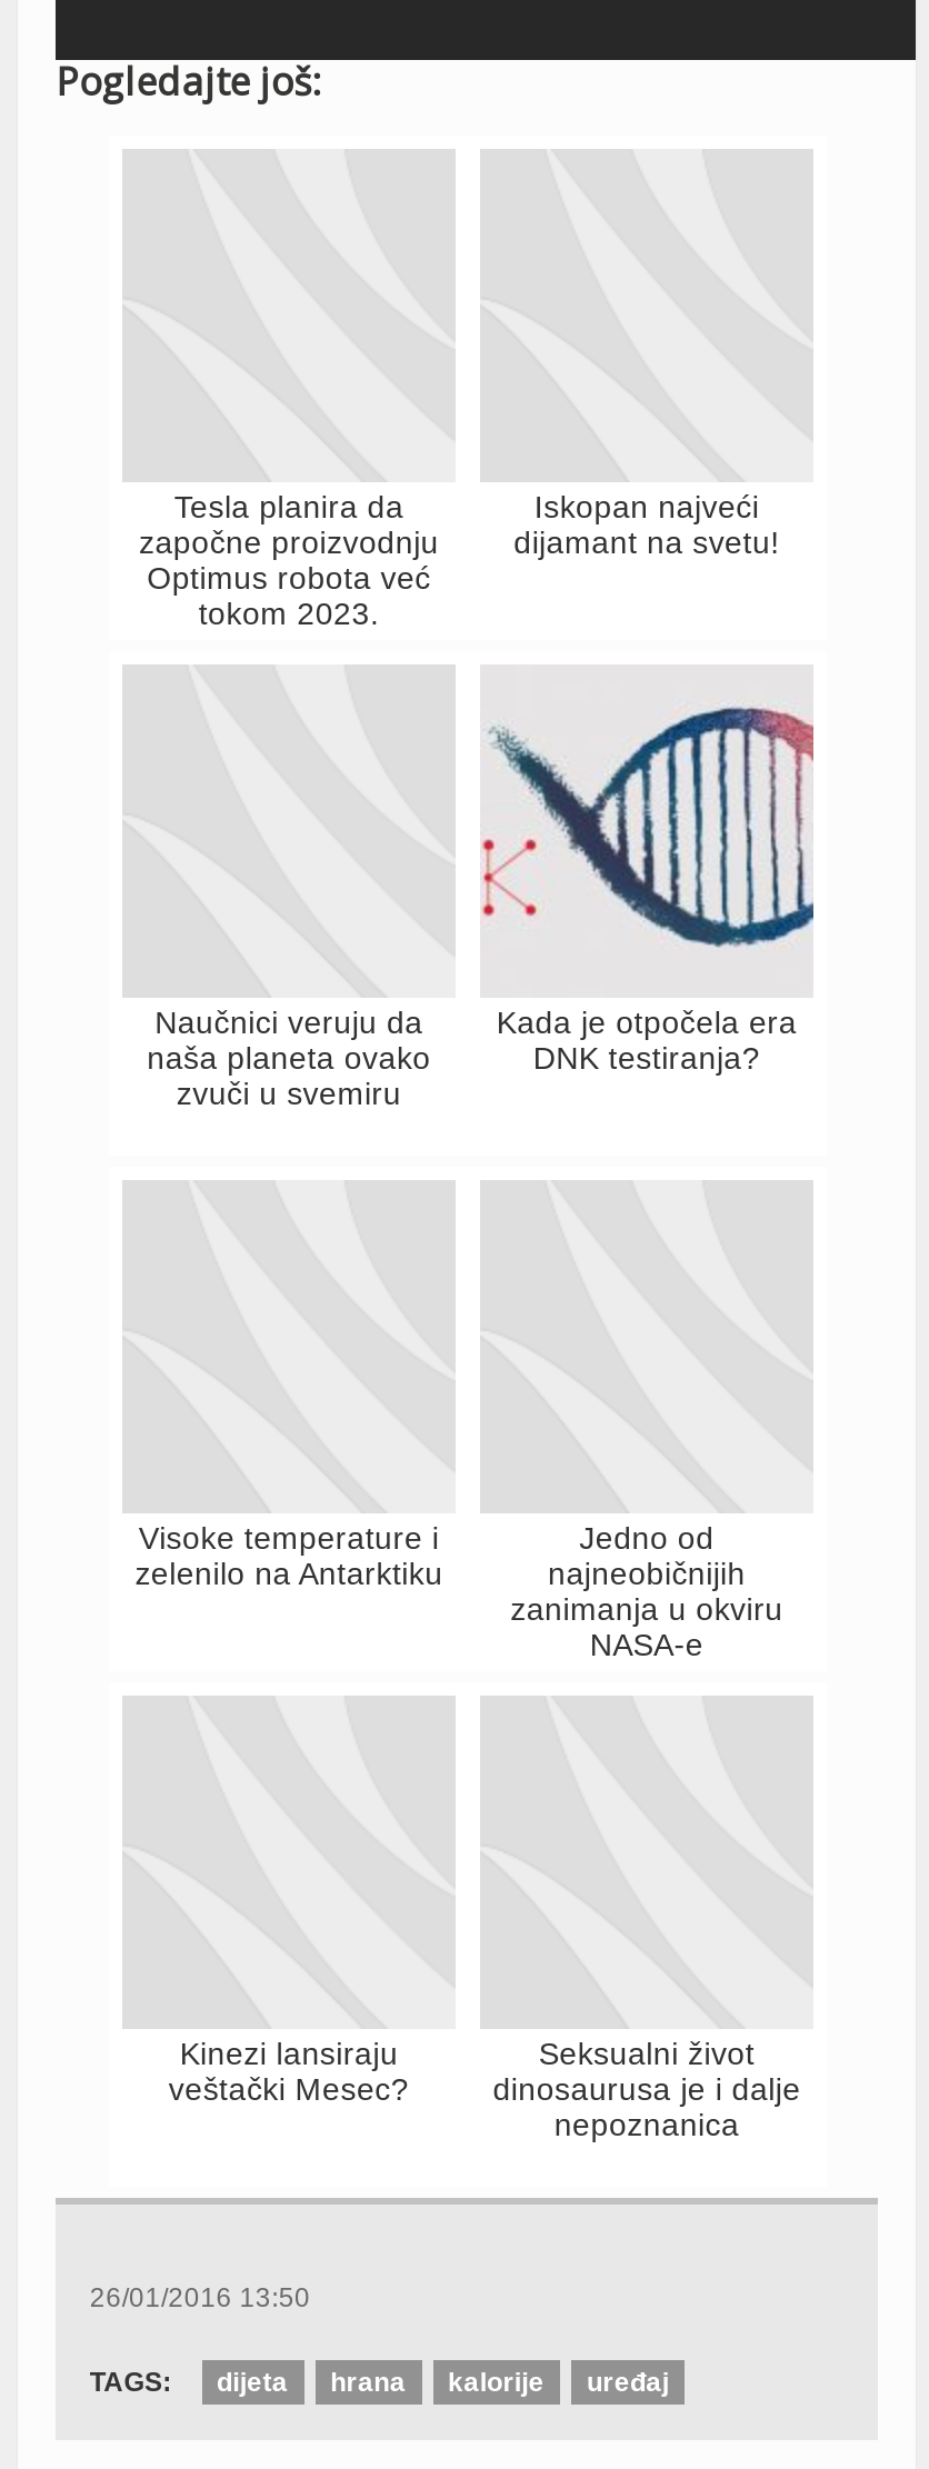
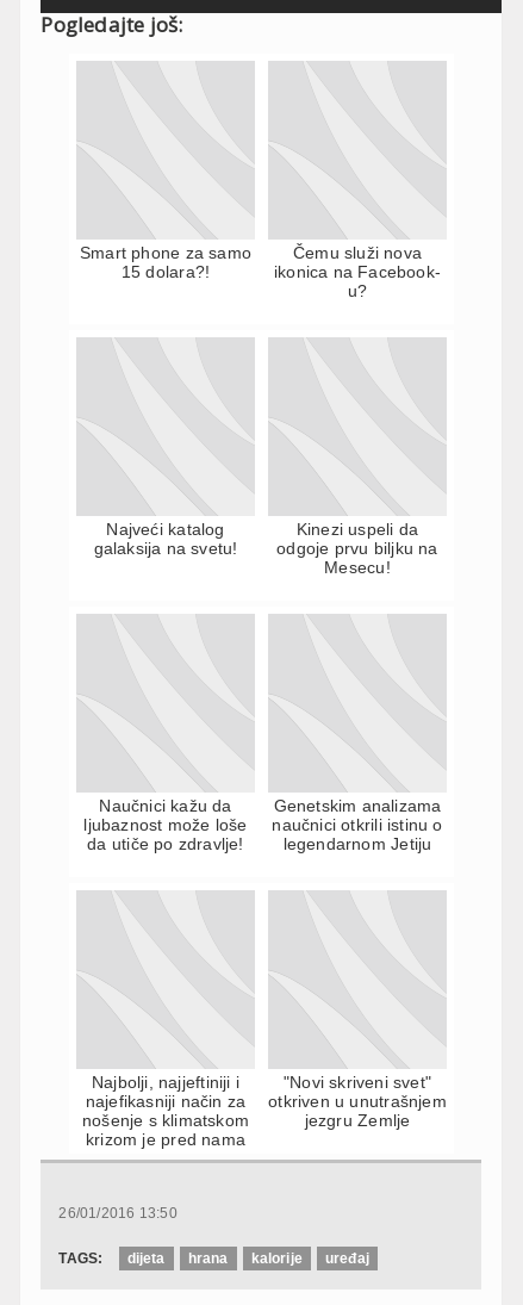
- Tesla planira da
- započne proizvodnju
- Optimus robota već
- tokom 2023.
+ Smart phone za samo
+ 15 dolara?!

- Iskopan najveći
- dijamant na svetu!
+ Čemu služi nova
+ ikonica na Facebook-
+ u?

- [image]

- Naučnici veruju da
- naša planeta ovako
- zvuči u svemiru
+ Najveći katalog
+ galaksija na svetu!

- Kada je otpočela era
- DNK testiranja?
+ Kinezi uspeli da
+ odgoje prvu biljku na
+ Mesecu!

- Visoke temperature i
- zelenilo na Antarktiku
+ Naučnici kažu da
+ ljubaznost može loše
+ da utiče po zdravlje!

- Jedno od
- najneobičnijih
- zanimanja u okviru
- NASA-e
+ Genetskim analizama
+ naučnici otkrili istinu o
+ legendarnom Jetiju

- Kinezi lansiraju
- veštački Mesec?
+ Najbolji, najjeftiniji i
+ najefikasniji način za
+ nošenje s klimatskom
+ krizom je pred nama

- Seksualni život
- dinosaurusa je i dalje
- nepoznanica
+ "Novi skriveni svet"
+ otkriven u unutrašnjem
+ jezgru Zemlje
